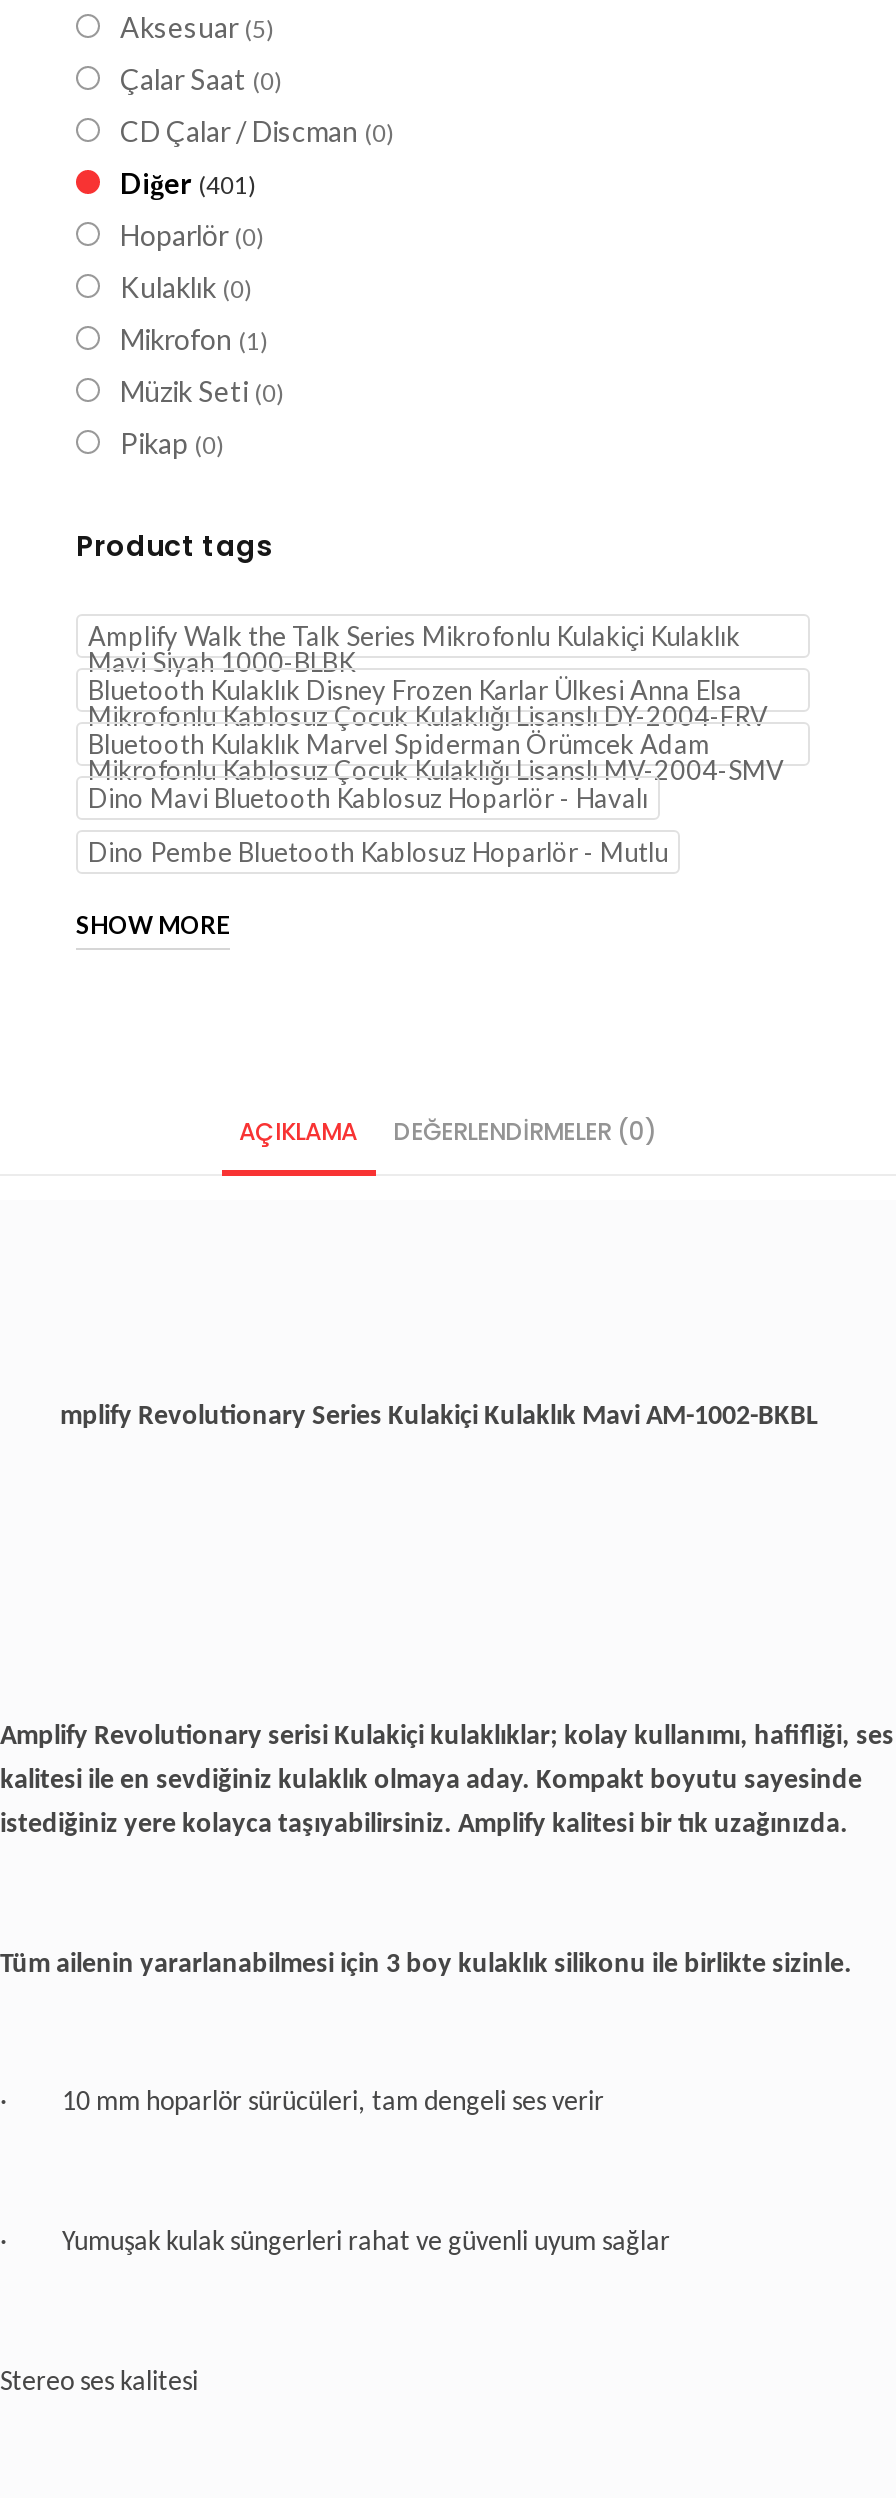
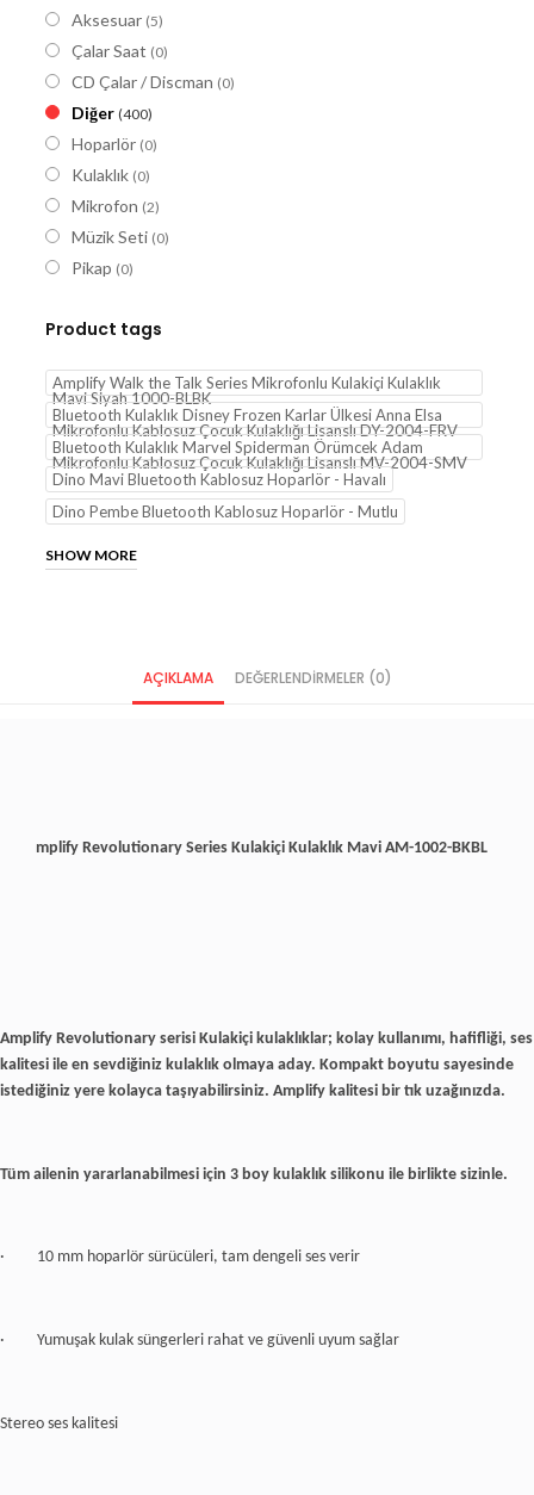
- Diğer (401)
+ Diğer (400)

- Mikrofon (1)
+ Mikrofon (2)
